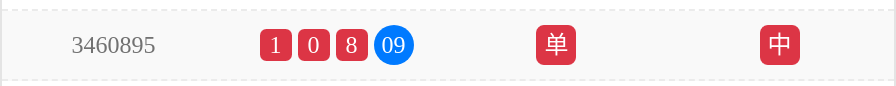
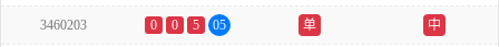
- 3460895
- 1
+ 3460203

- 8
- 09
+ 0
+ 5
+ 05
